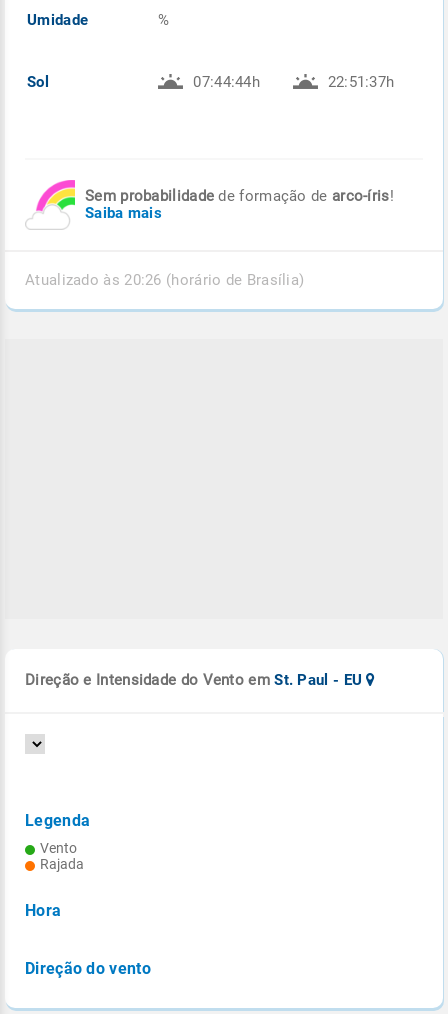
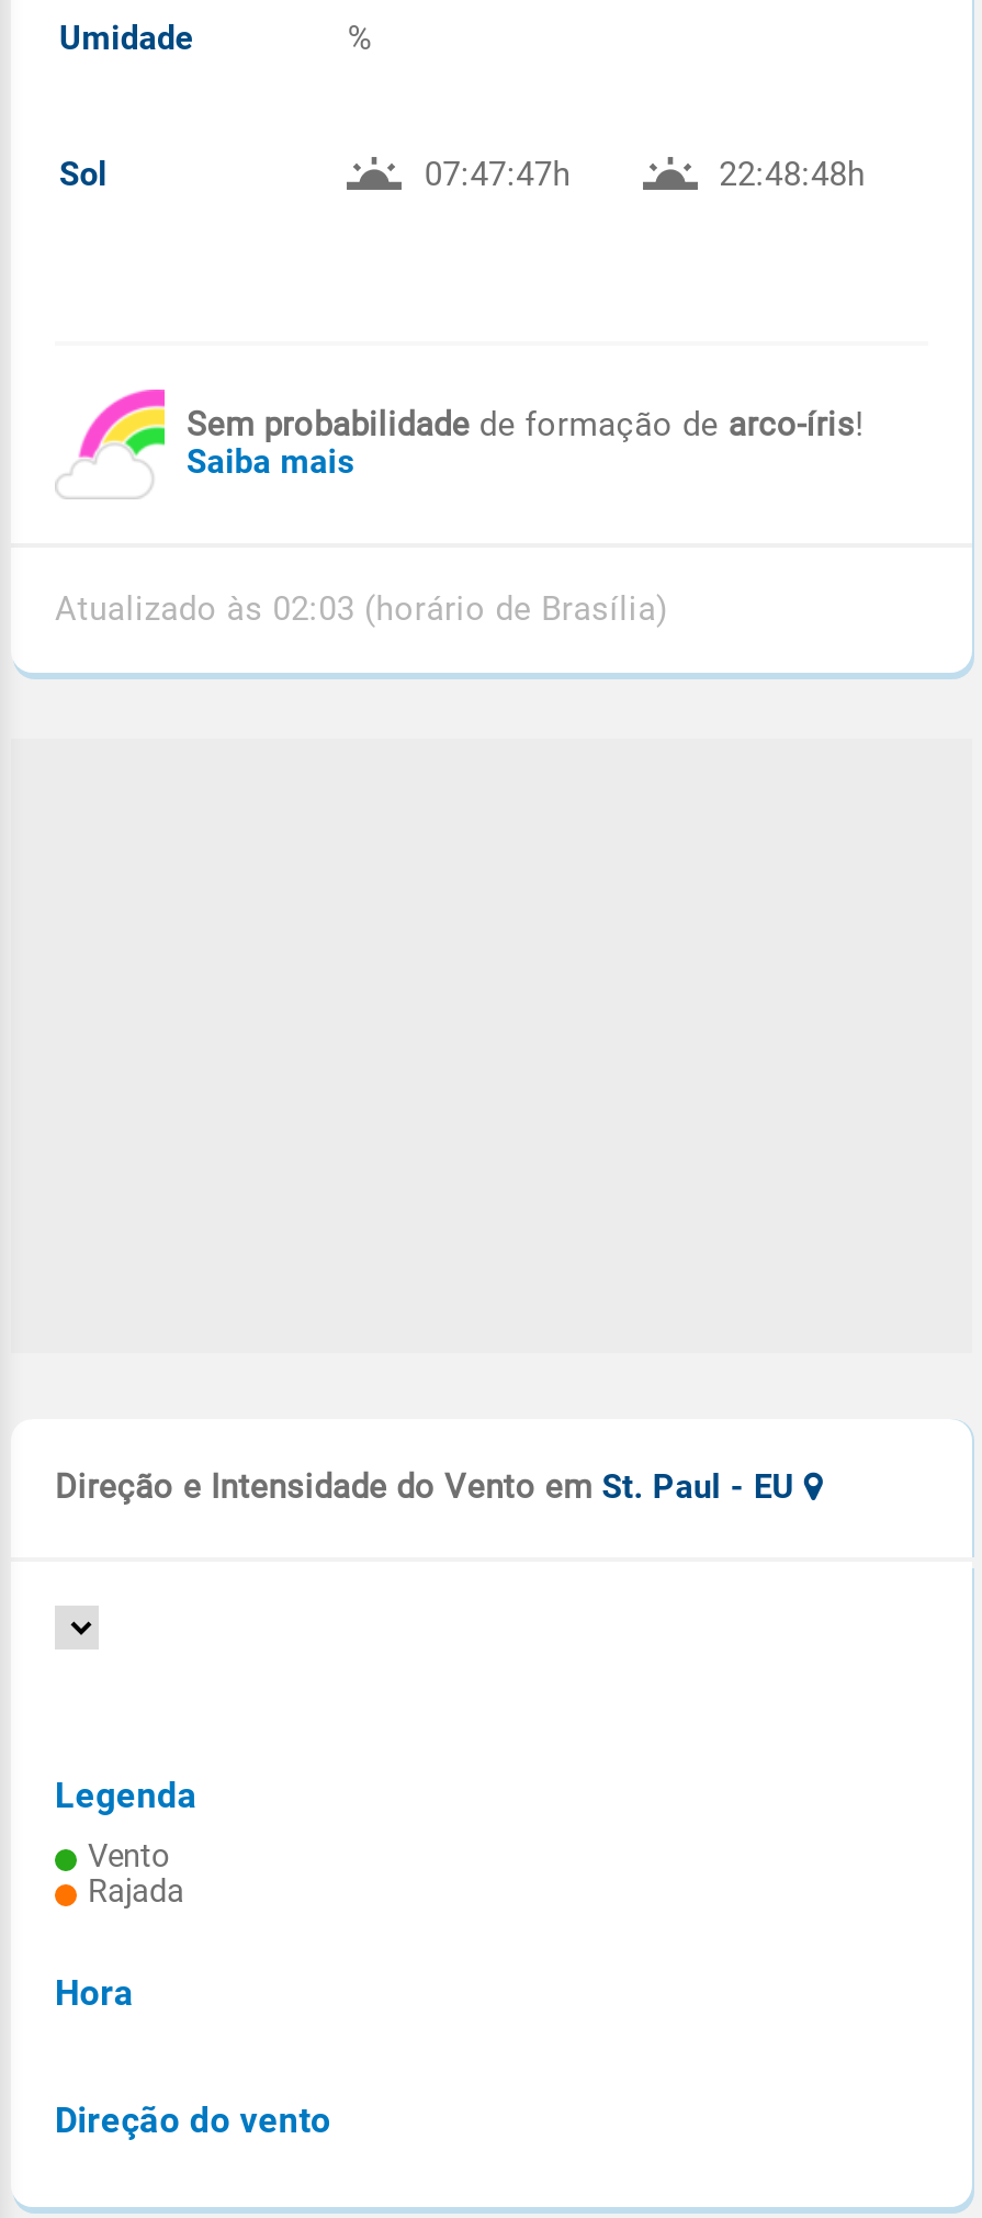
- 07:44:44h
- 22:51:37h
+ 07:47:47h
+ 22:48:48h

- Atualizado às 20:26 (horário de Brasília)
+ Atualizado às 02:03 (horário de Brasília)
